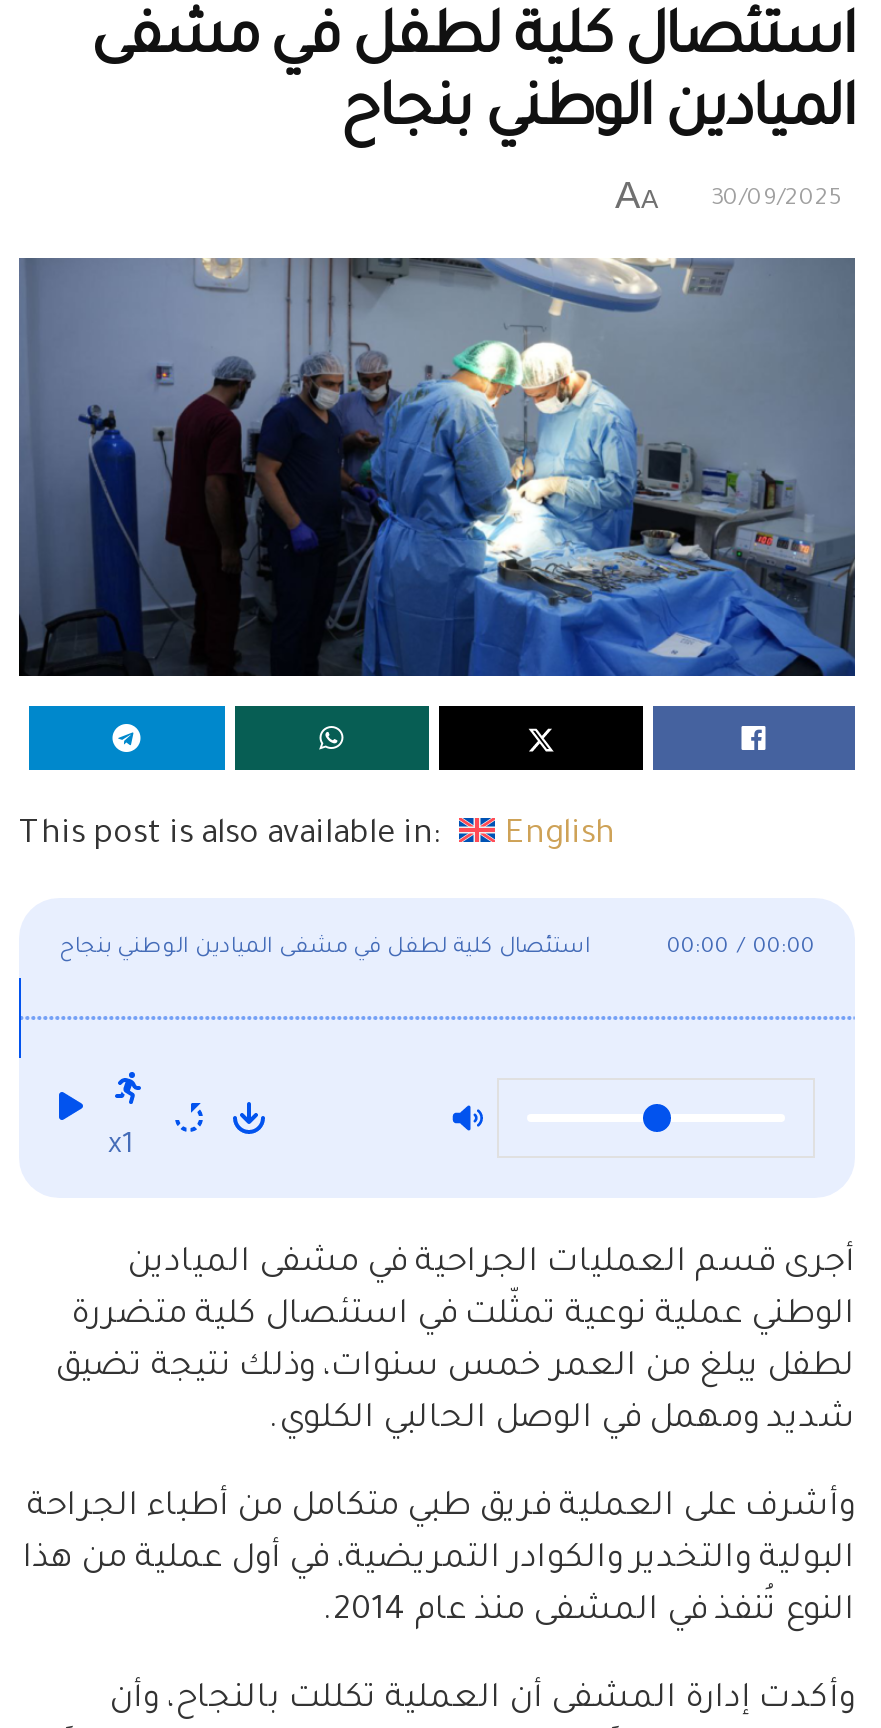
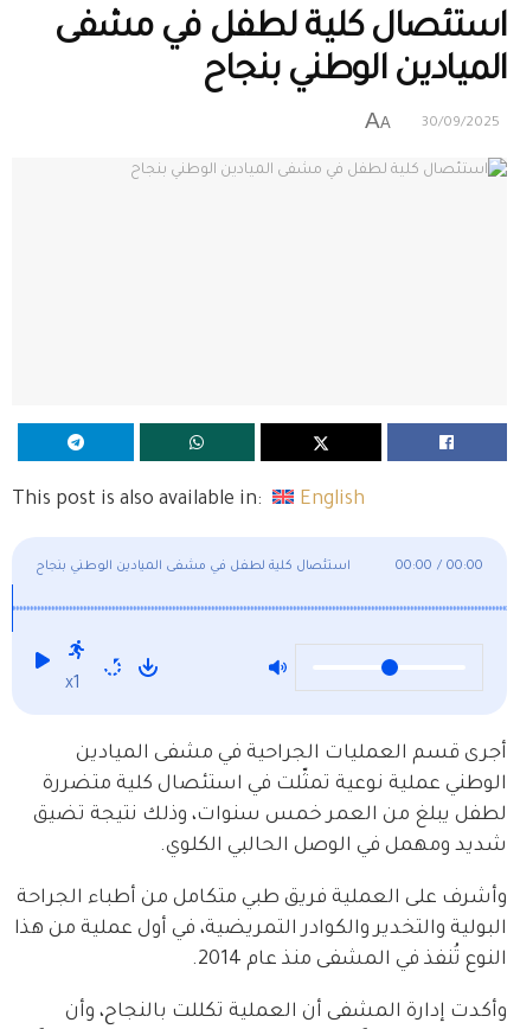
- [image]
